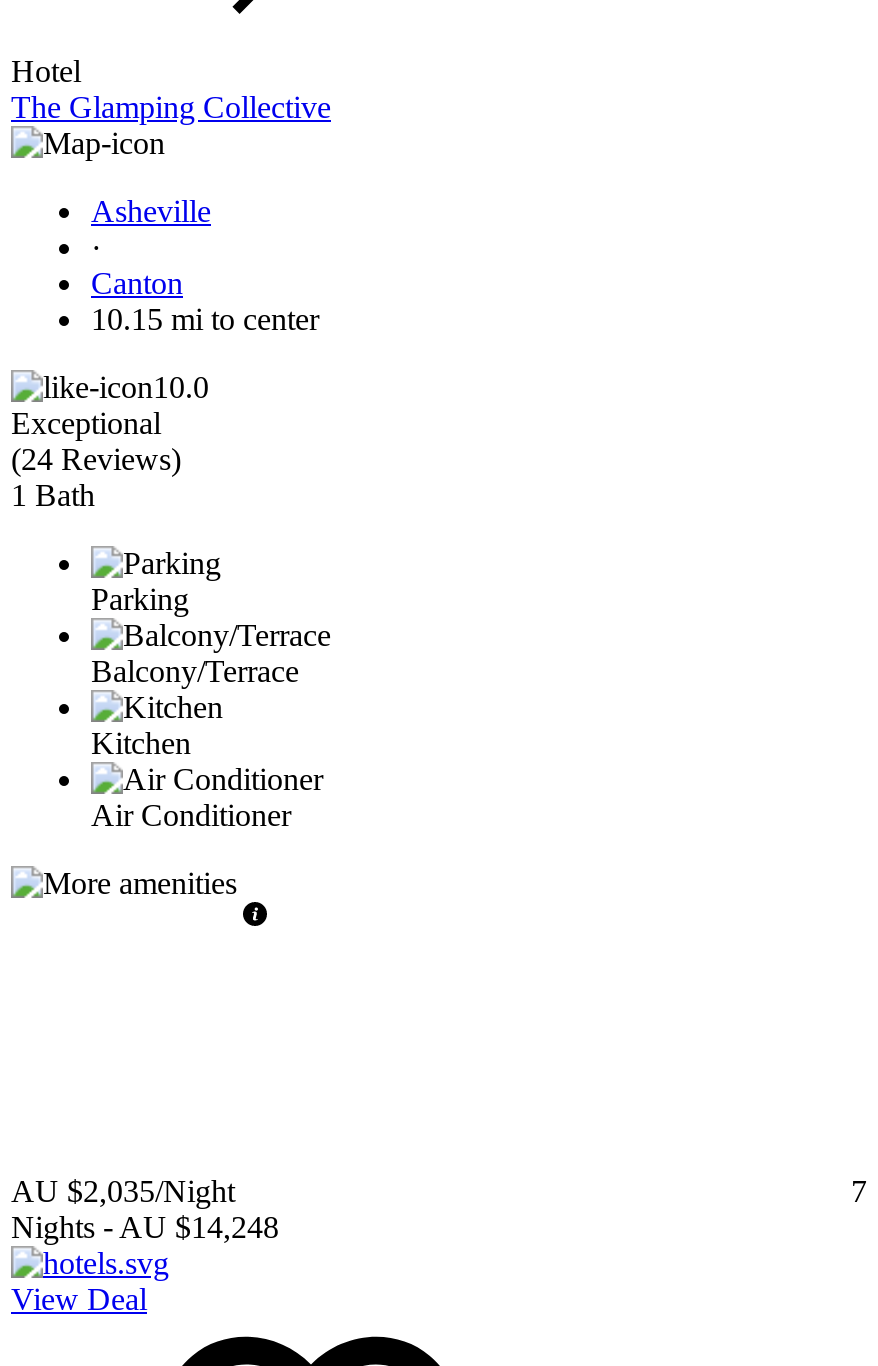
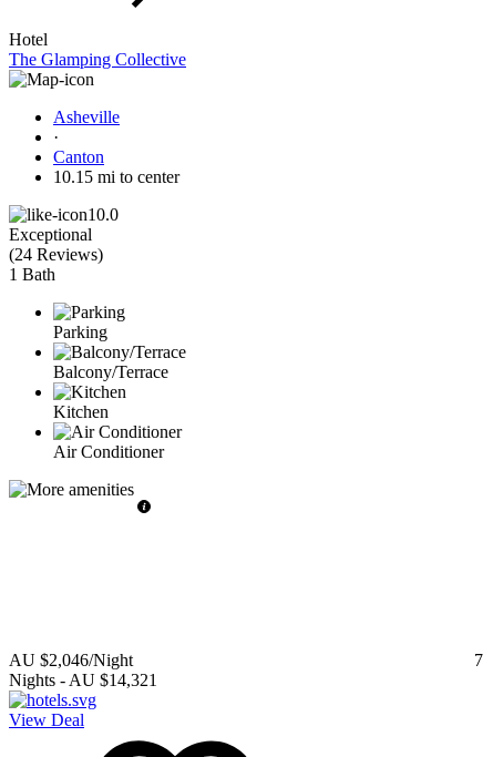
- AU $2,035/Night
+ AU $2,046/Night

- Nights - AU $14,248
+ Nights - AU $14,321
